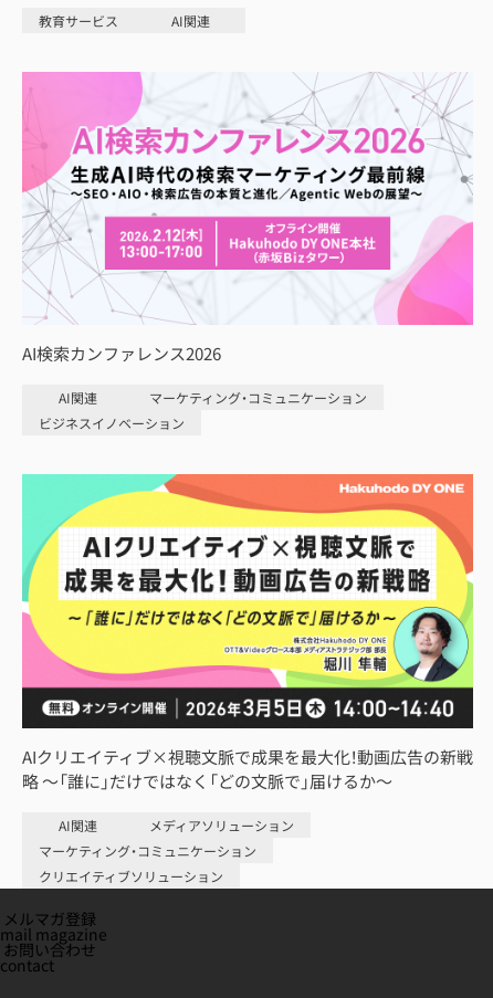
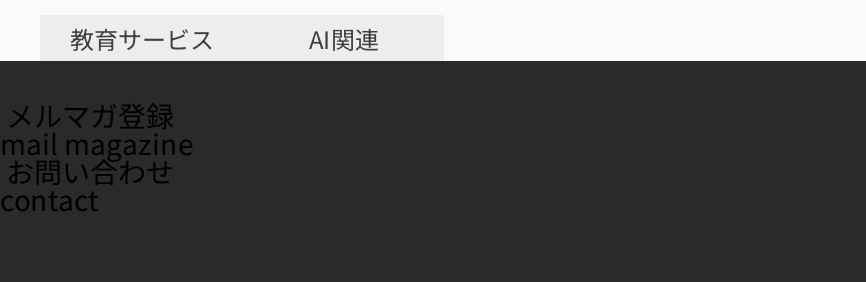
- [image]
- AI検索カンファレンス2026
- AI関連
- マーケティング・コミュニケーション
- ビジネスイノベーション

- [image]
- AIクリエイティブ×視聴文脈で成果を最大化！動画広告の新戦
- 略 ～「誰に」だけではなく「どの文脈で」届けるか～
- AI関連
- メディアソリューション
- マーケティング・コミュニケーション
- クリエイティブソリューション
